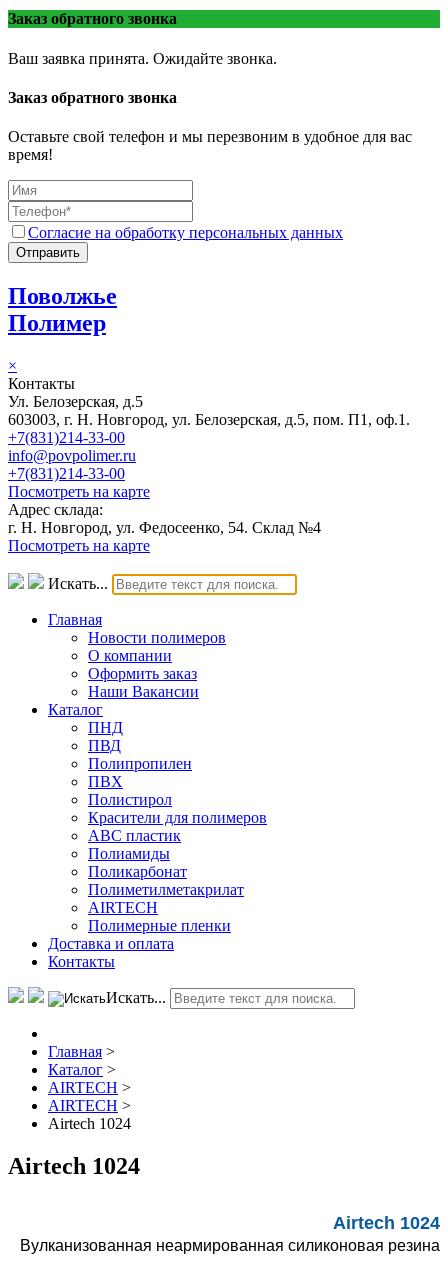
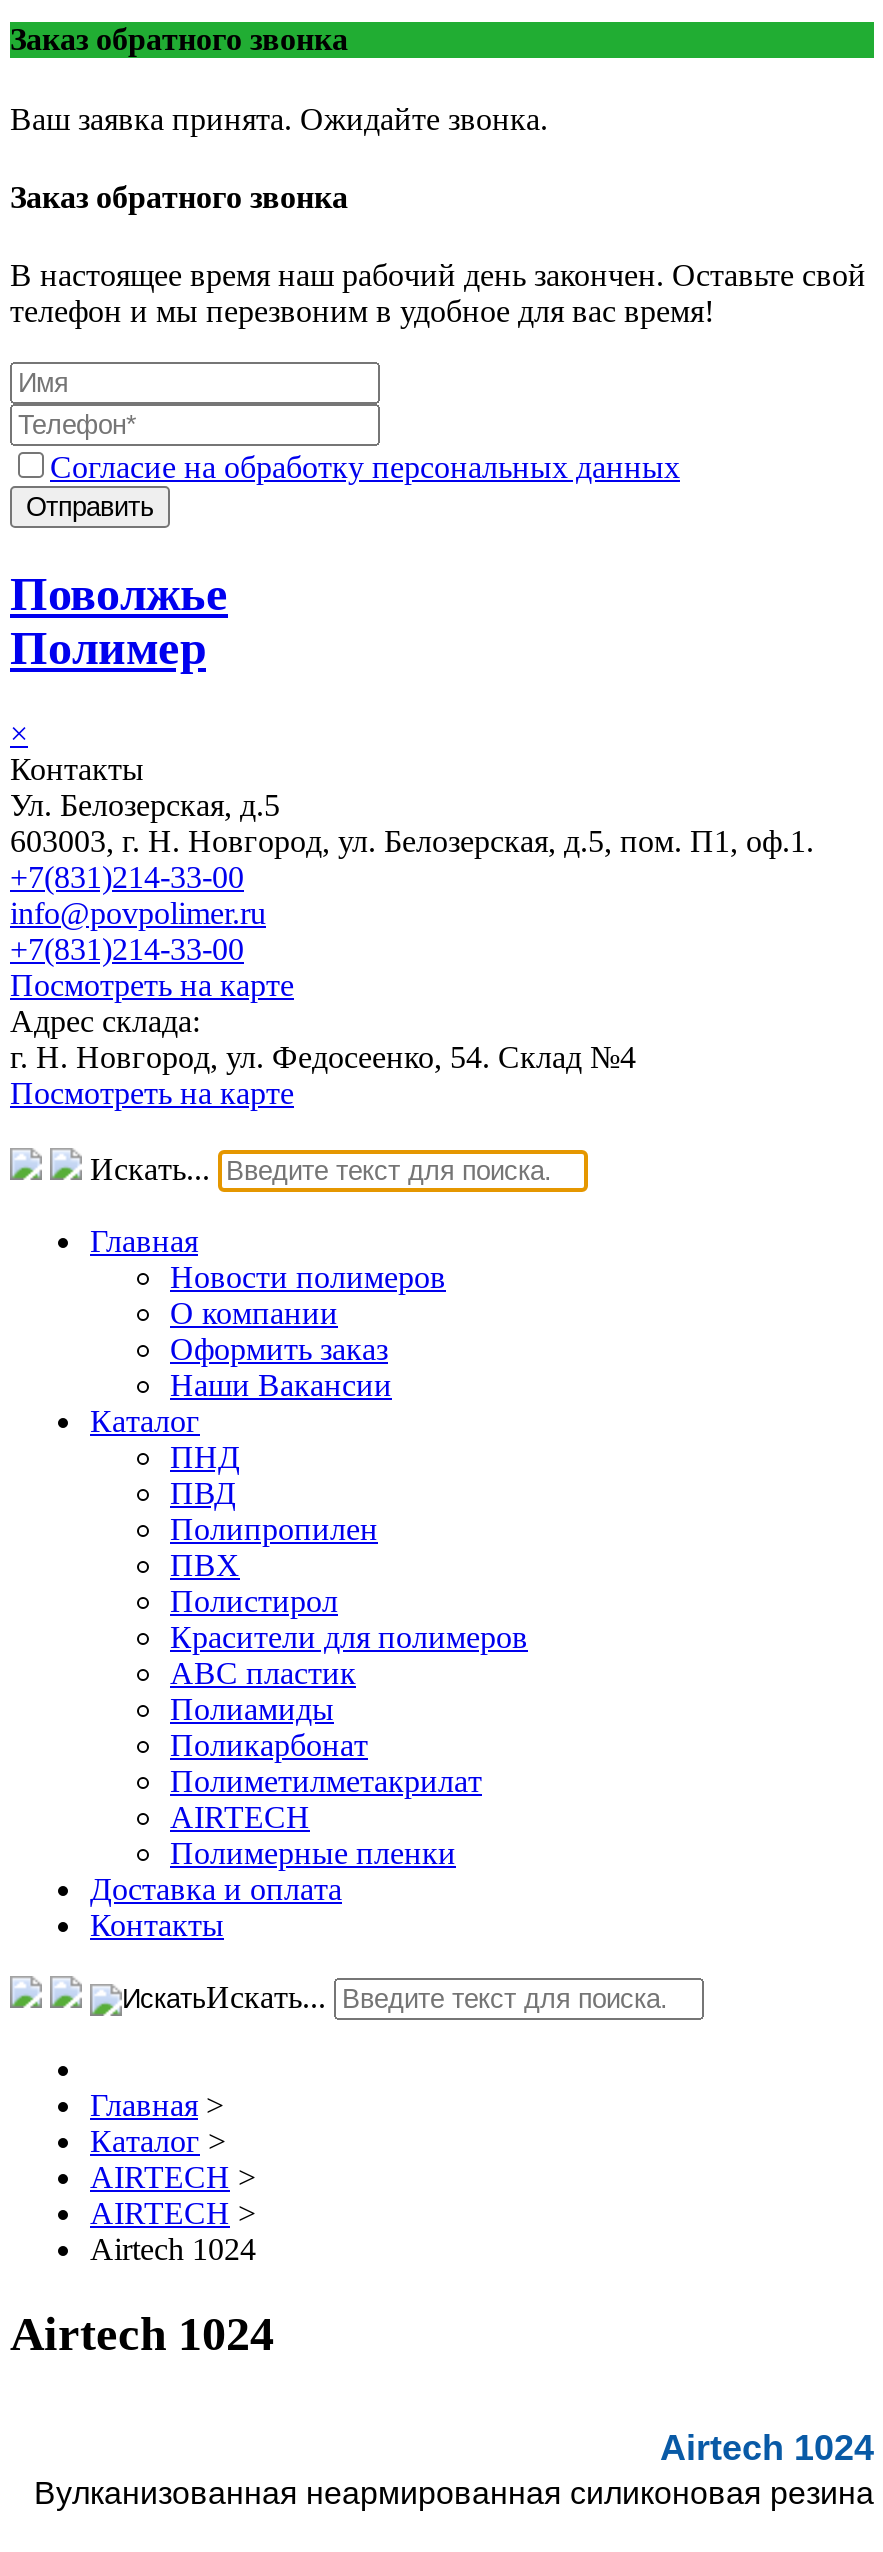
- Оставьте свой телефон и мы перезвоним в удобное для вас
- время!
+ В настоящее время наш рабочий день закончен. Оставьте свой
+ телефон и мы перезвоним в удобное для вас время!
